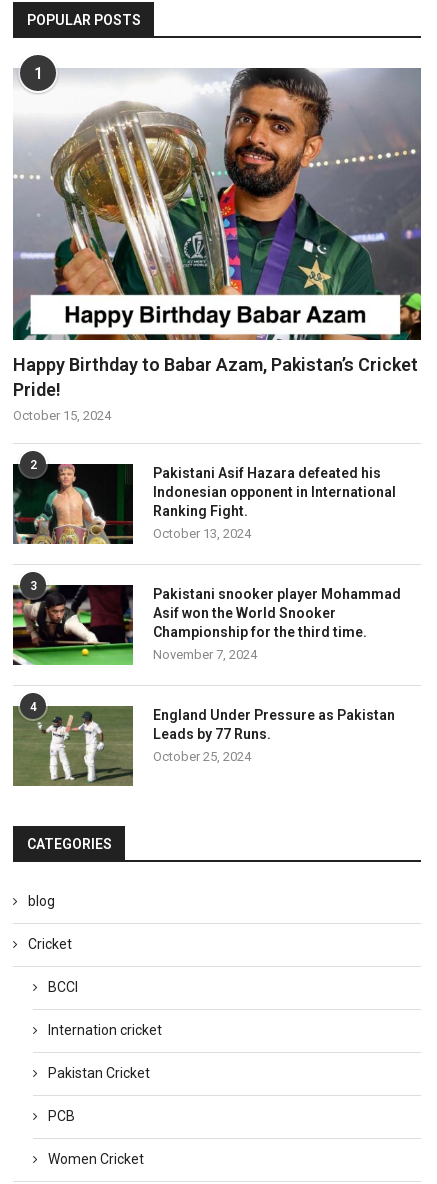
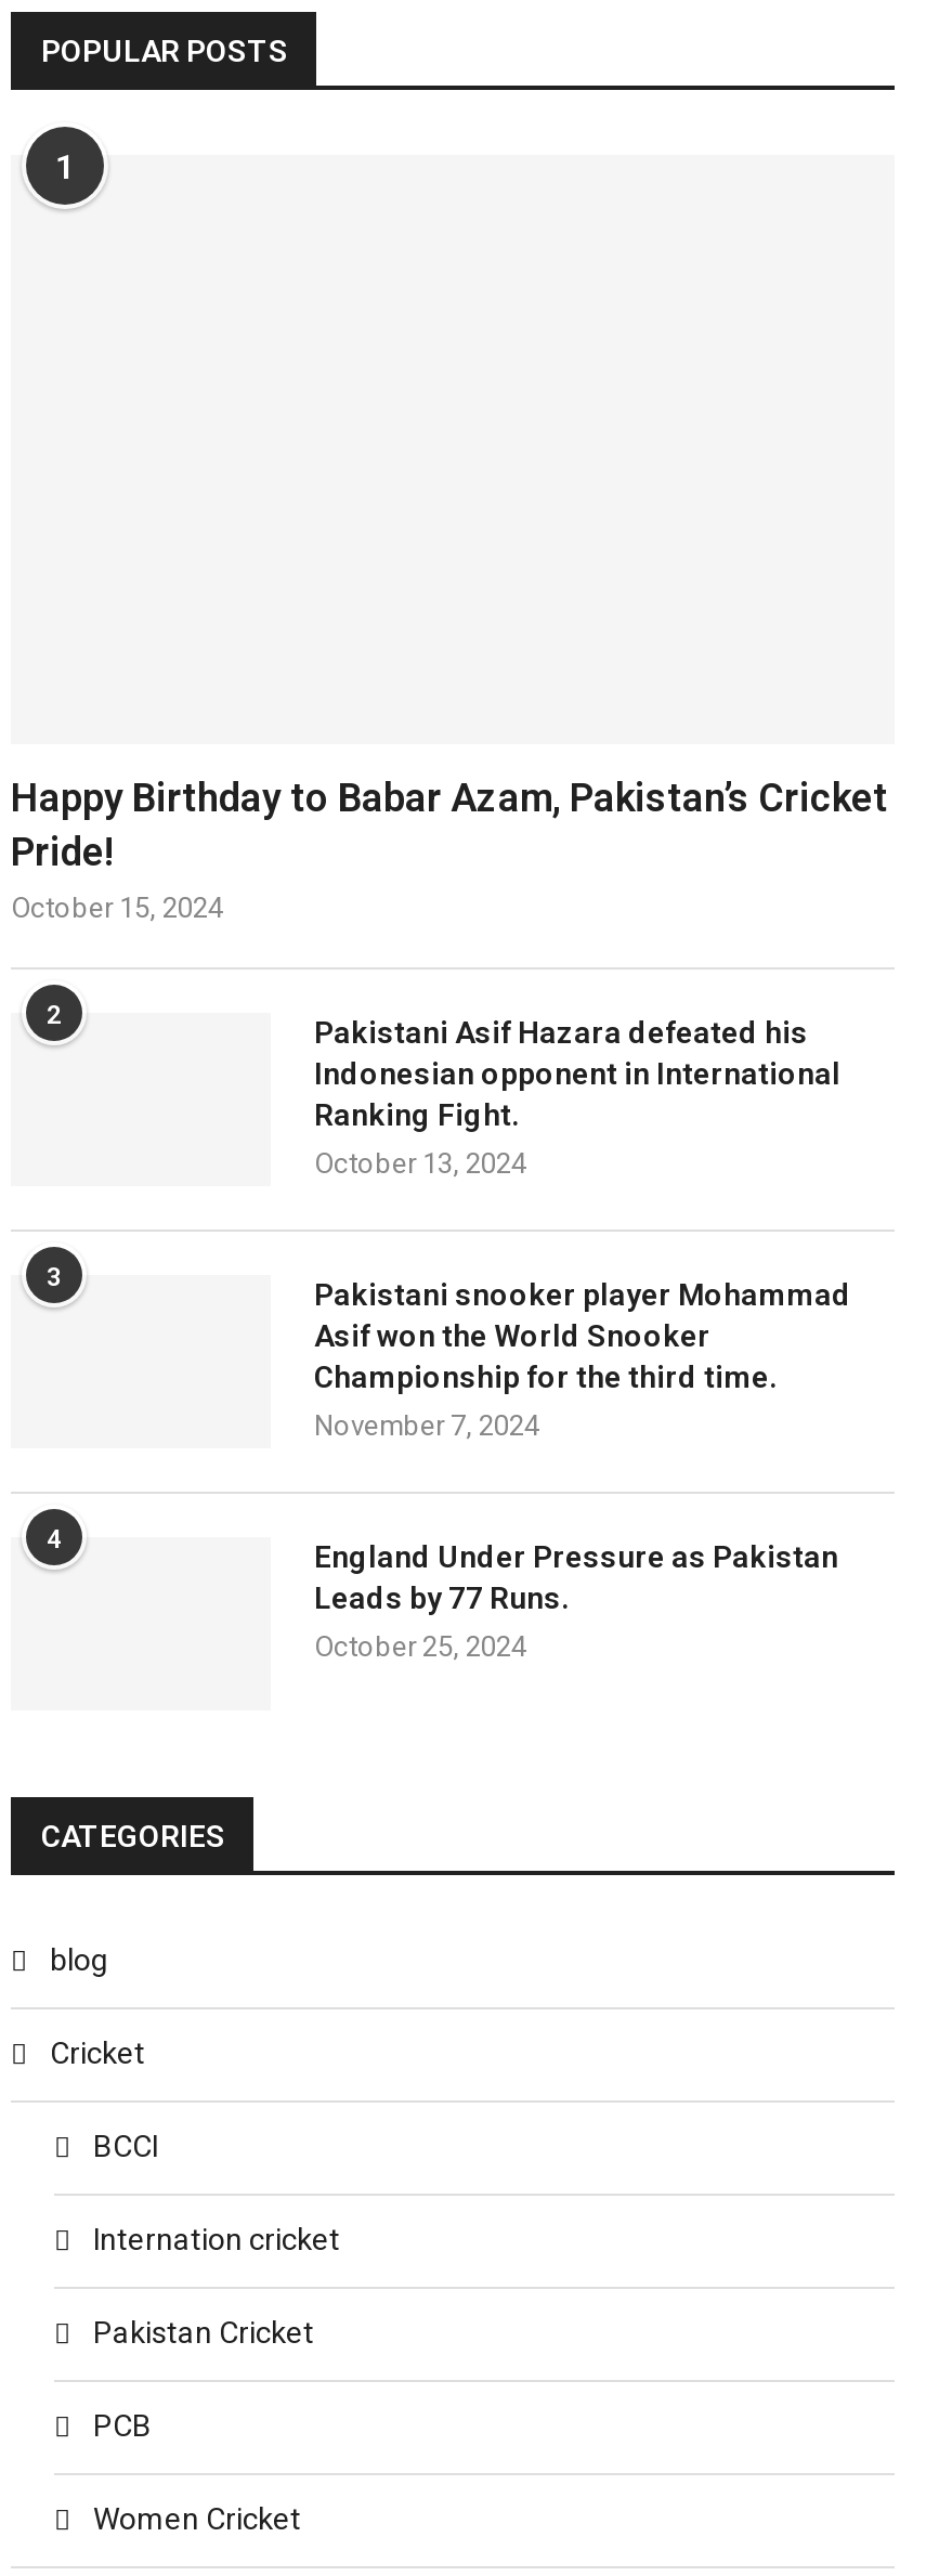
- [image]

- [image]

- [image]

- [image]
